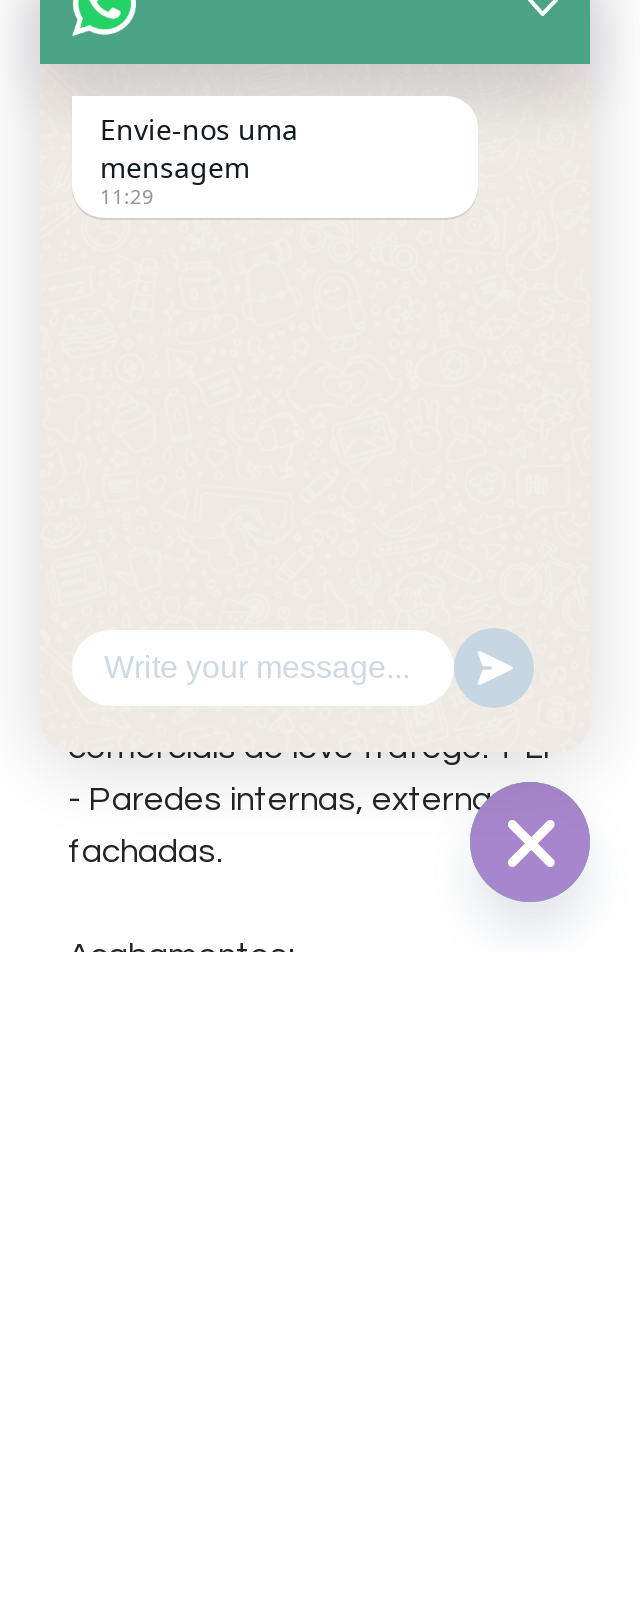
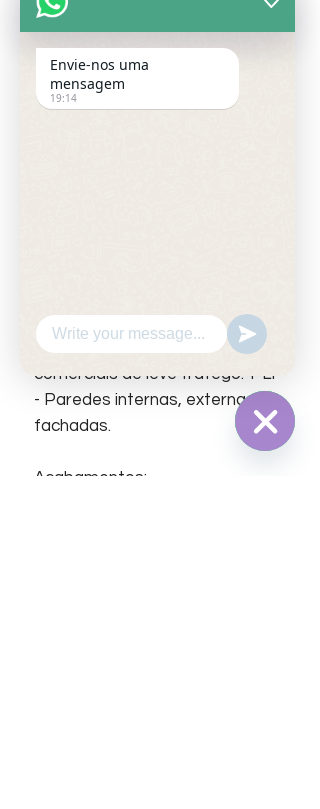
- 11:29
+ 19:14
